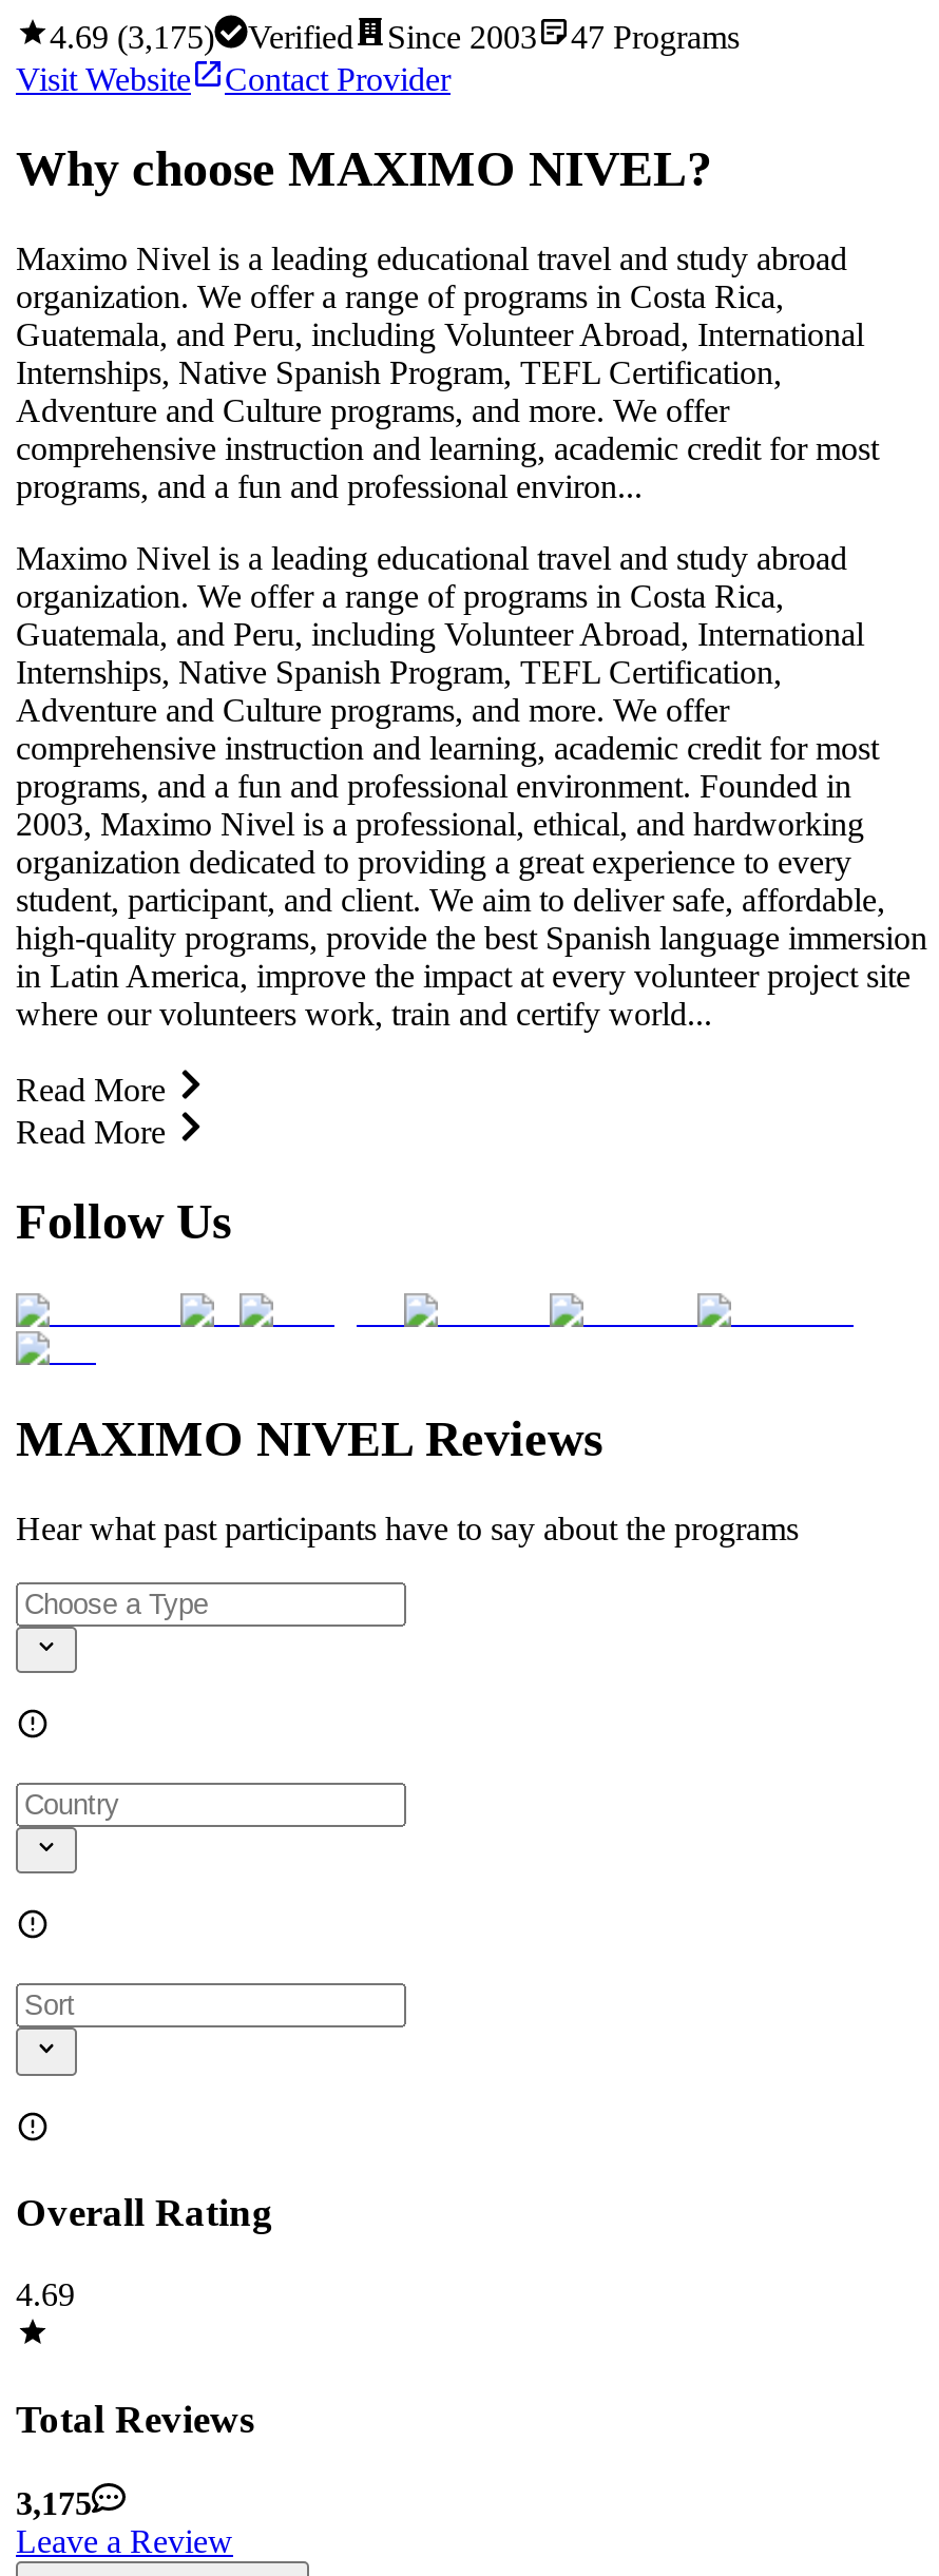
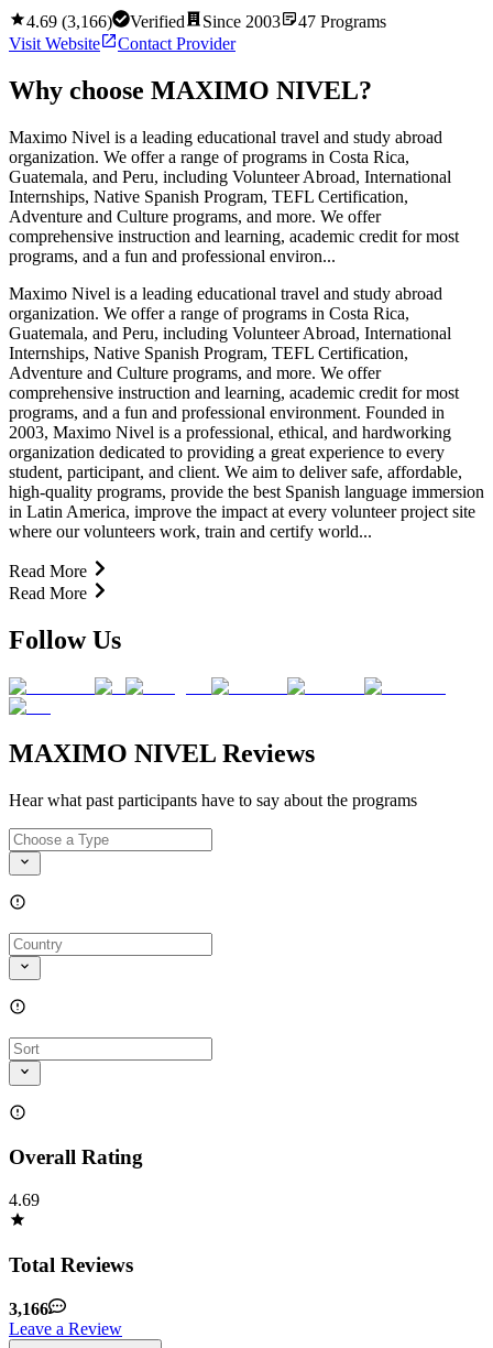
- 4.69 (3,175) Verified Since 2003 47 Programs
+ 4.69 (3,166) Verified Since 2003 47 Programs

- 3,175
+ 3,166
